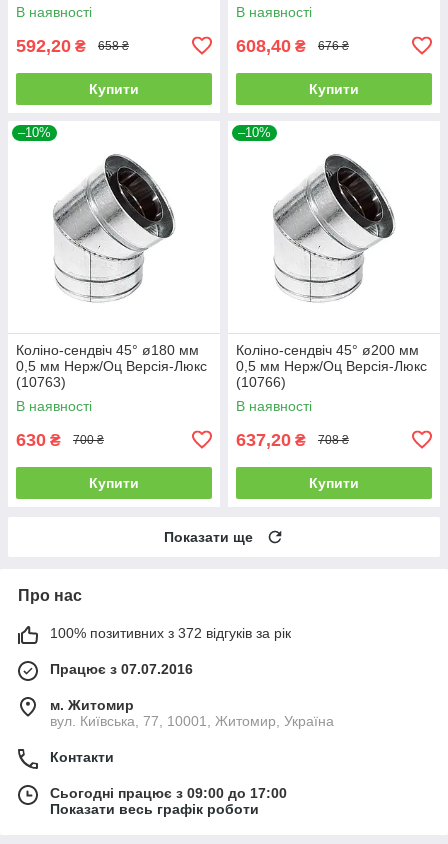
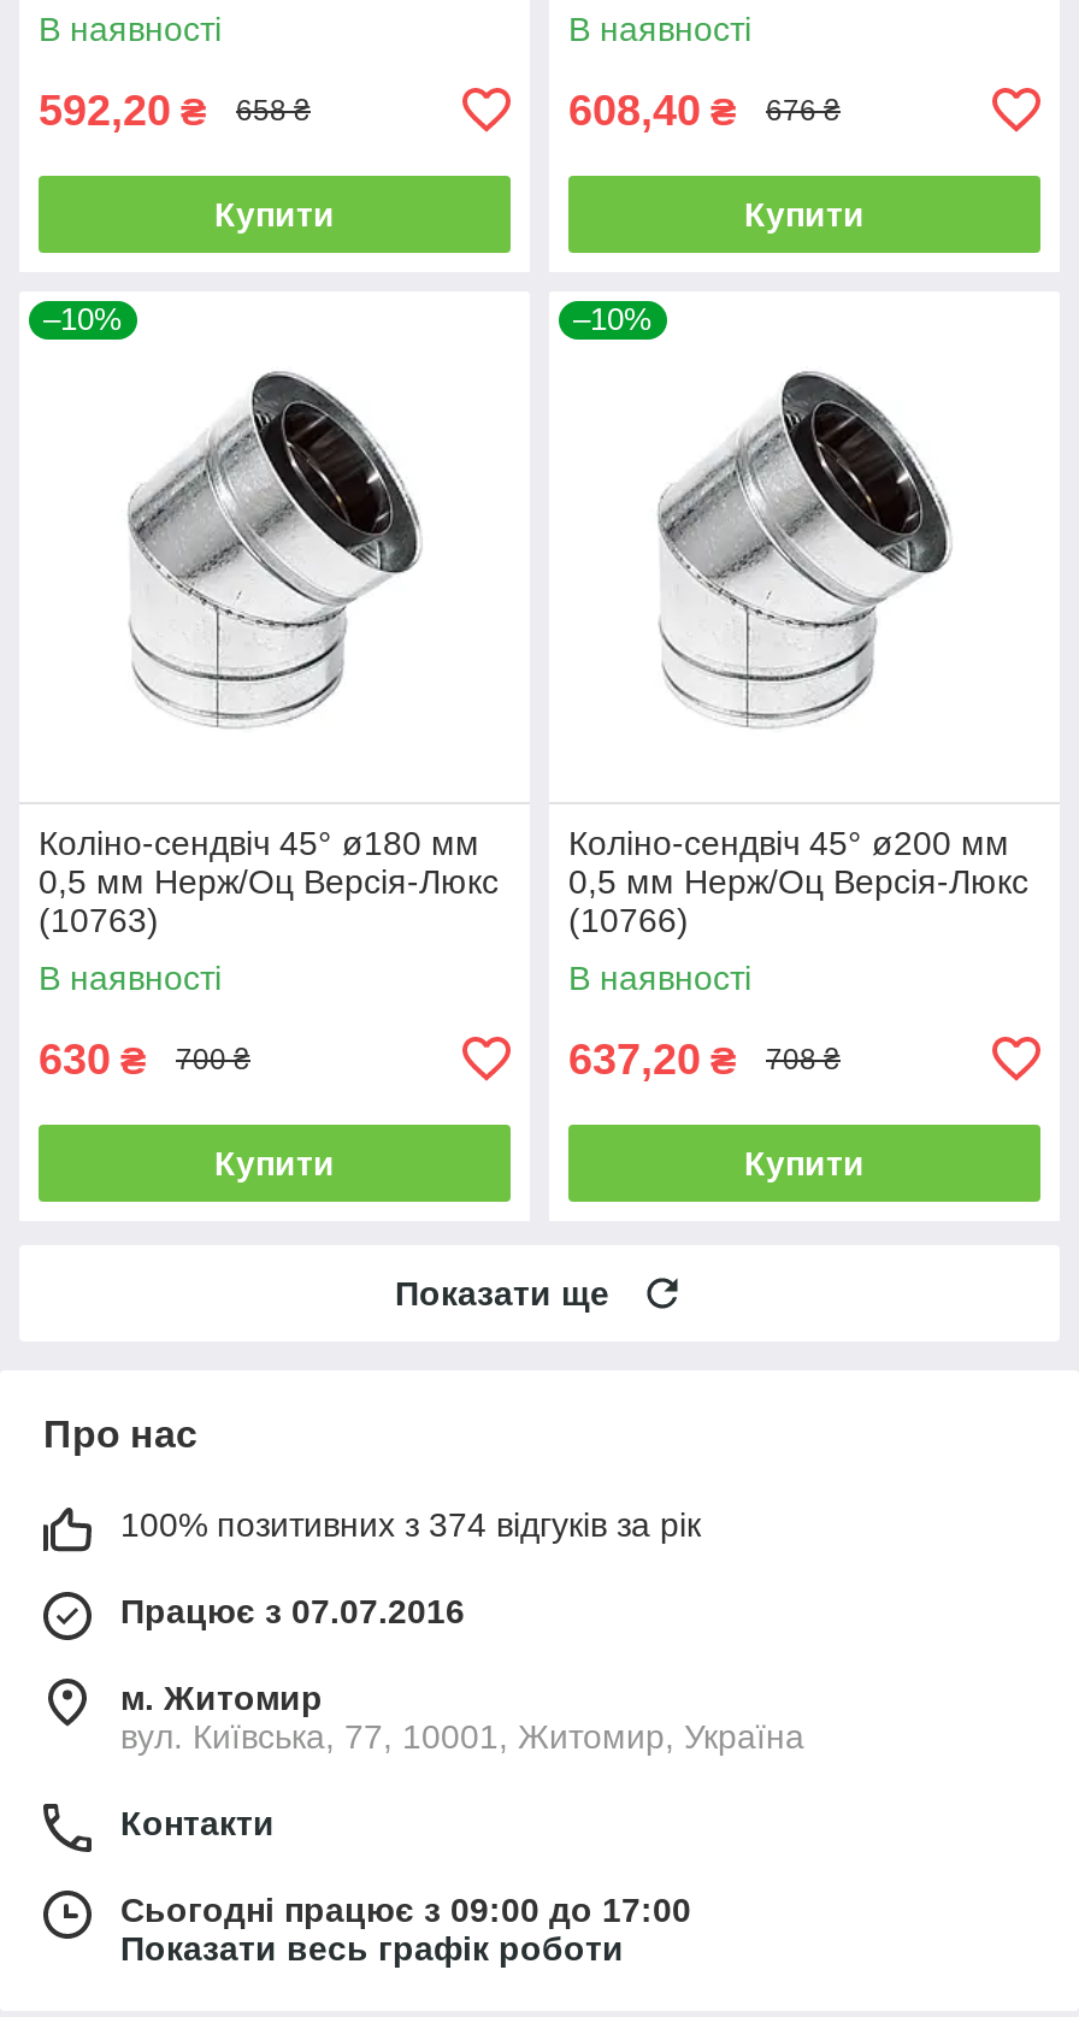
- 100% позитивних з 372 відгуків за рік
+ 100% позитивних з 374 відгуків за рік
